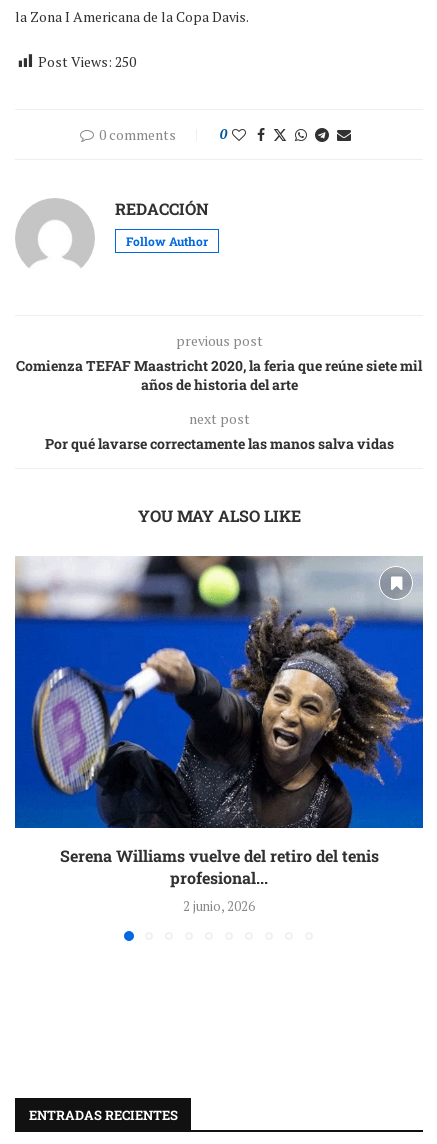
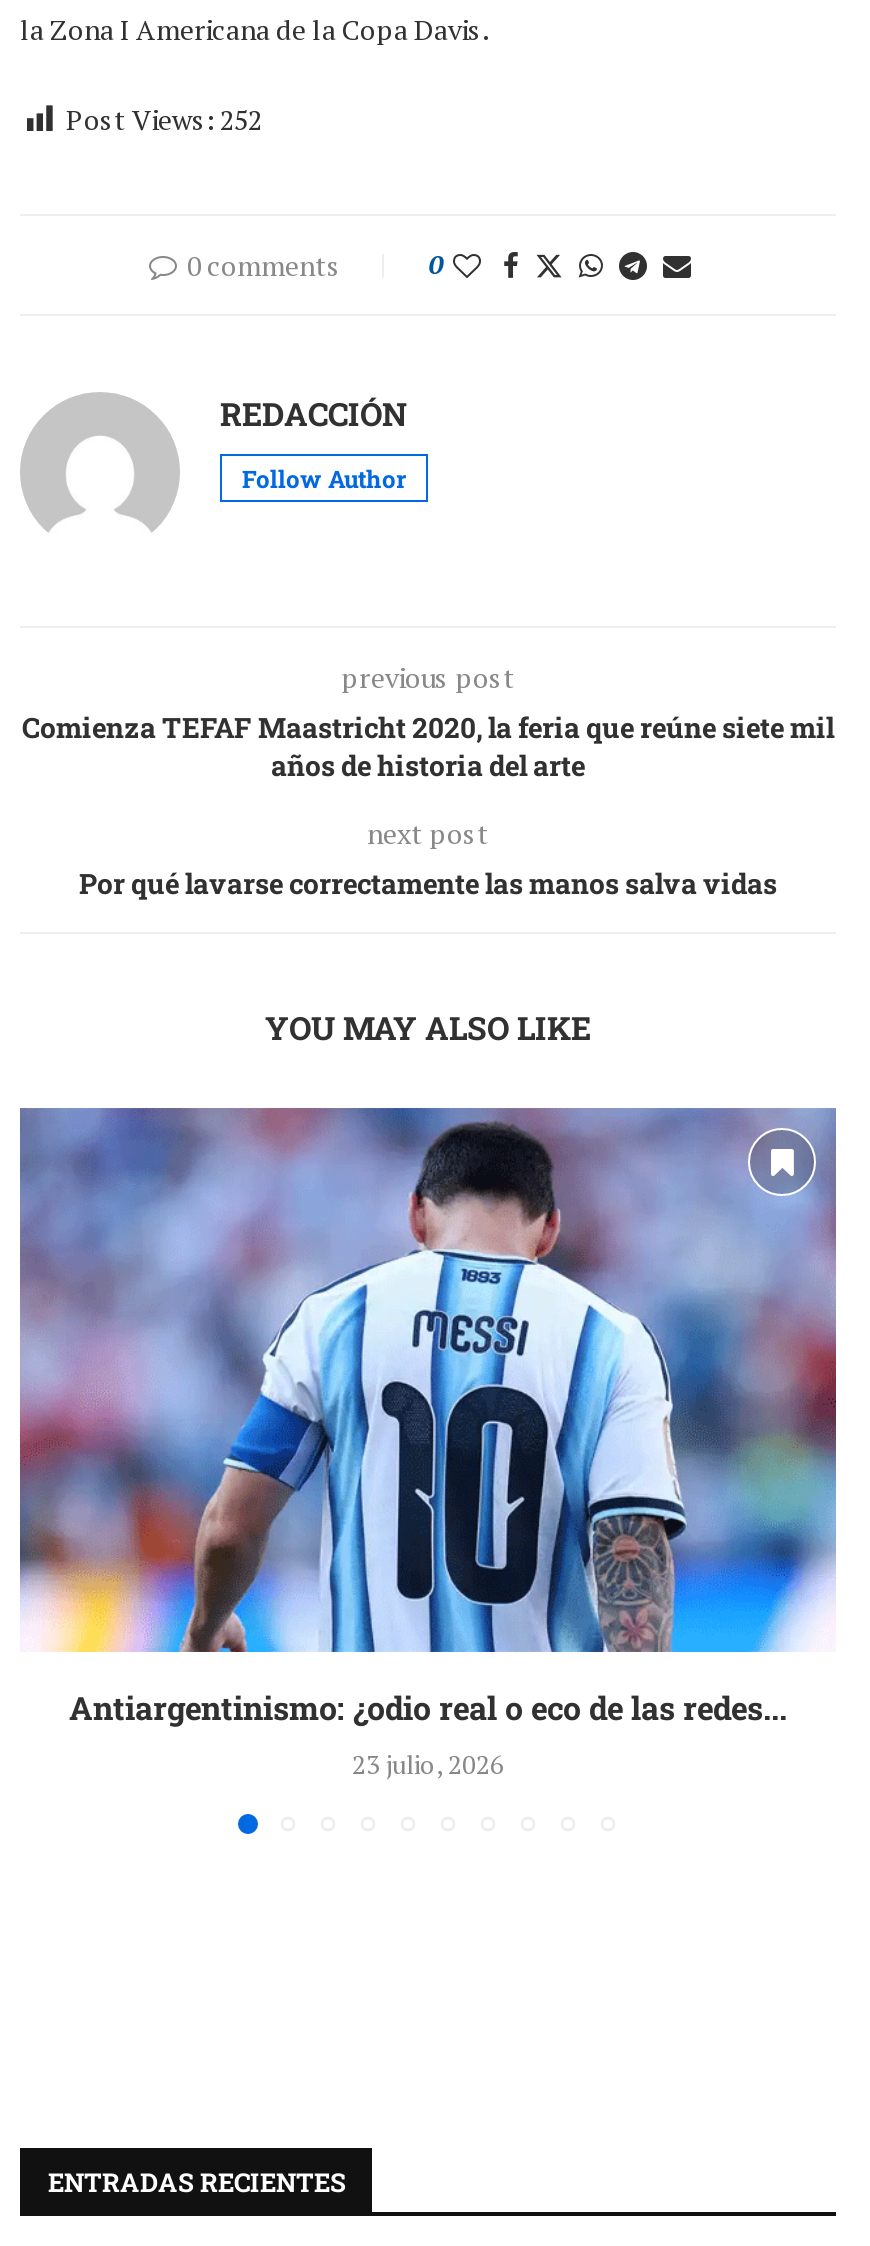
- Post Views: 250
+ Post Views: 252

- [image]
- Serena Williams vuelve del retiro del tenis
- profesional...
- 2 junio, 2026
+ [image]
+ Antiargentinismo: ¿odio real o eco de las redes...
+ 23 julio, 2026
